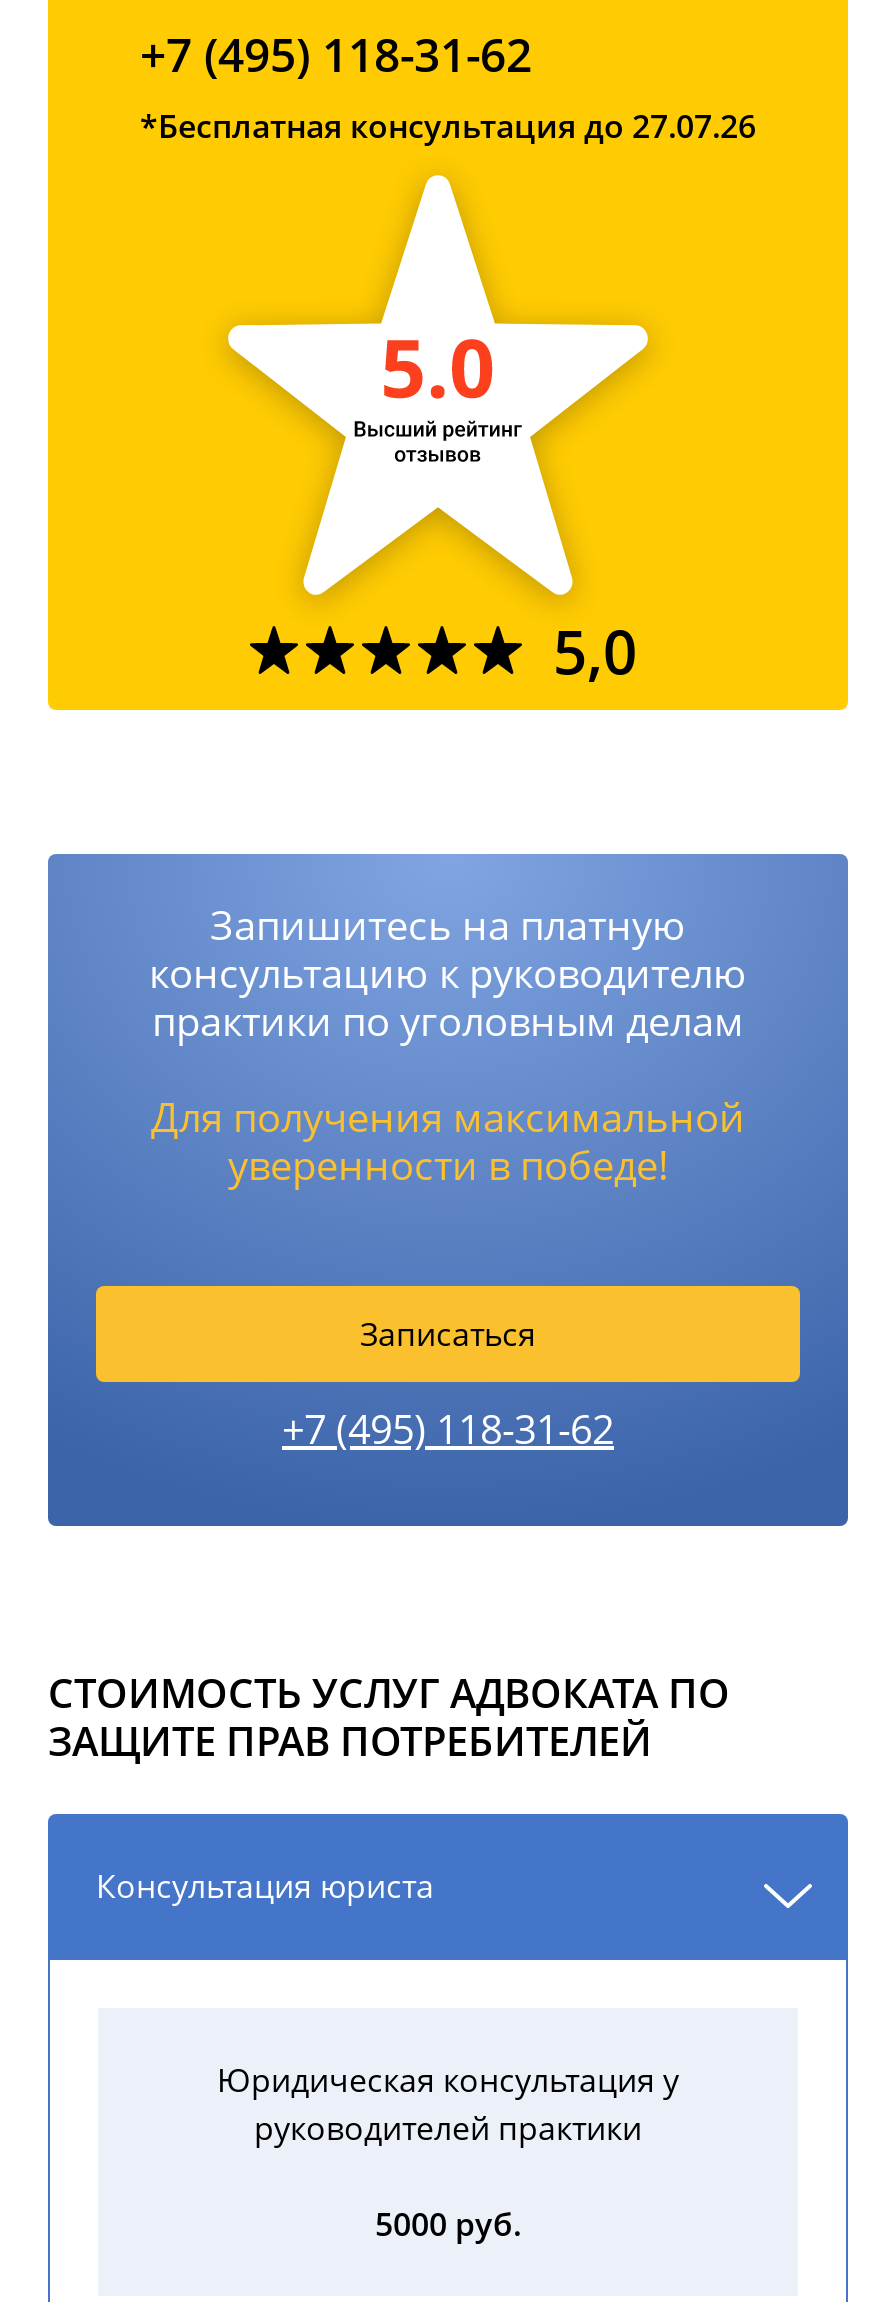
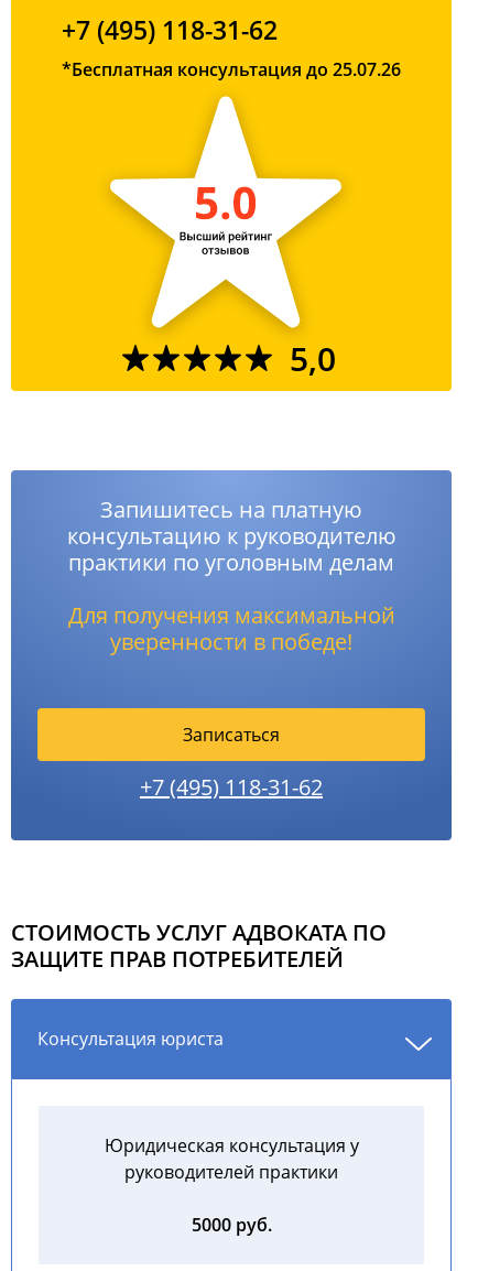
- *Бесплатная консультация до 27.07.26
+ *Бесплатная консультация до 25.07.26
